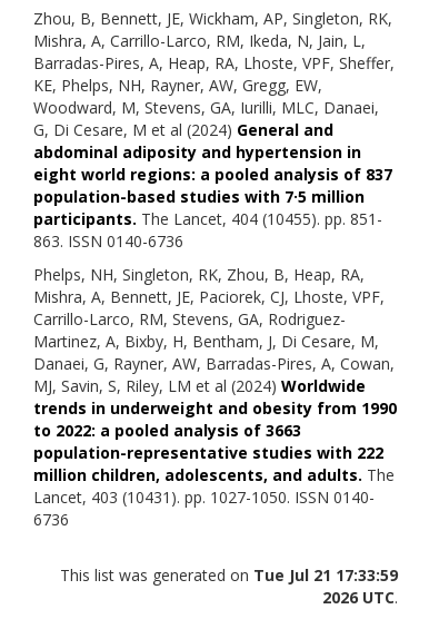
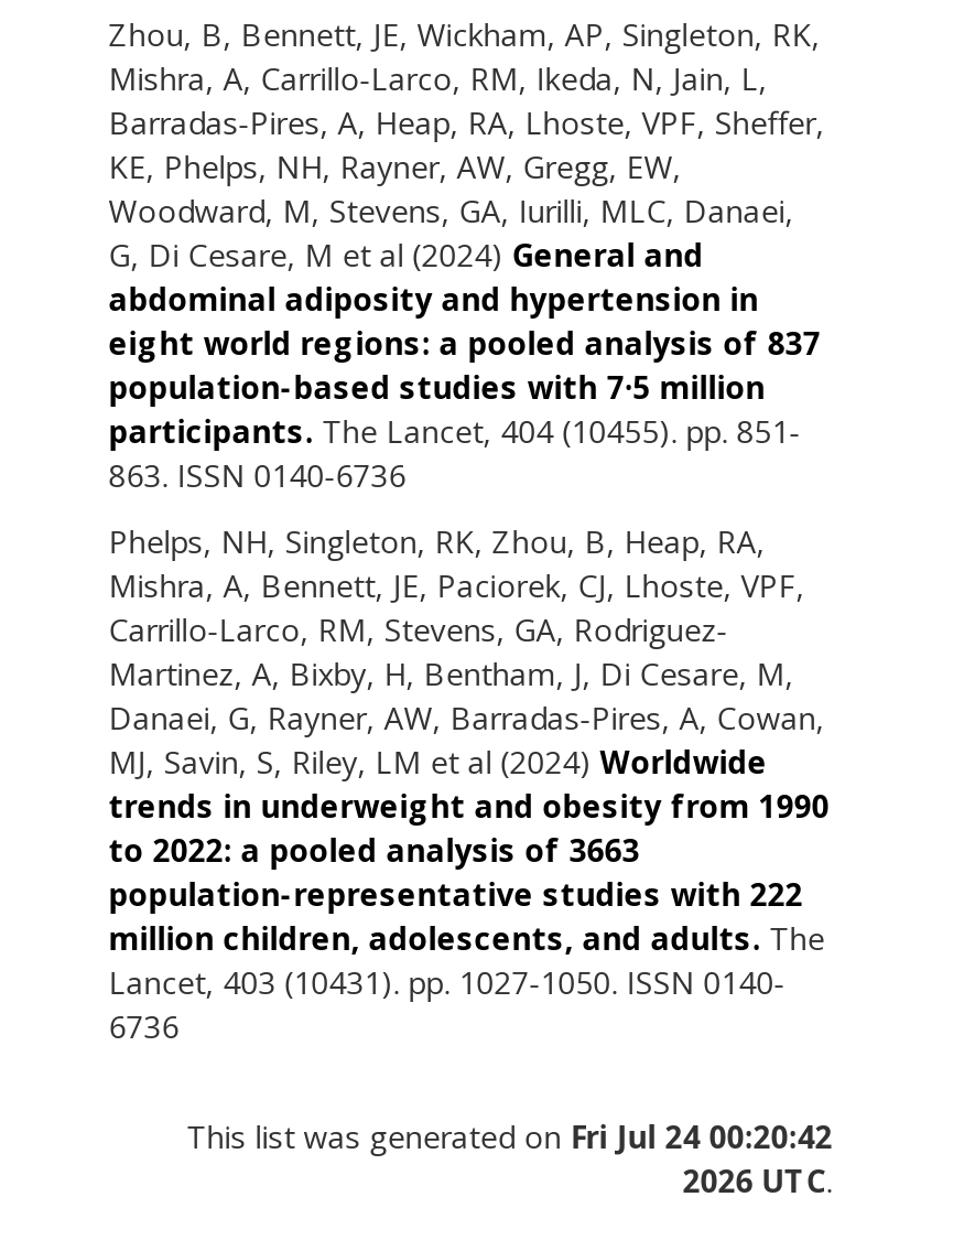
- This list was generated on Tue Jul 21 17:33:59
+ This list was generated on Fri Jul 24 00:20:42
